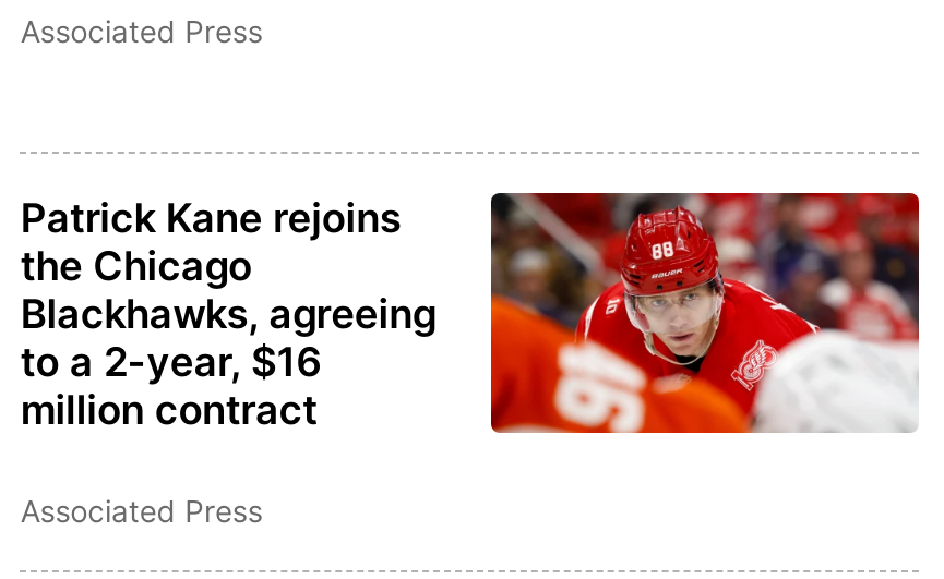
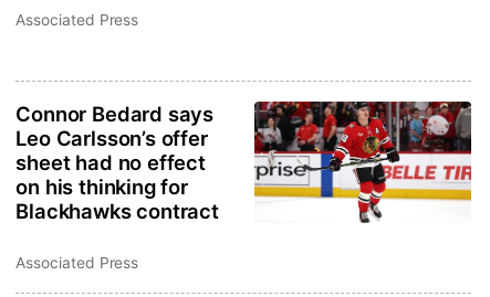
- [image]
- Patrick Kane rejoins
- the Chicago
- Blackhawks, agreeing
- to a 2-year, $16
- million contract
+ [image]
+ Connor Bedard says
+ Leo Carlsson’s offer
+ sheet had no effect
+ on his thinking for
+ Blackhawks contract
